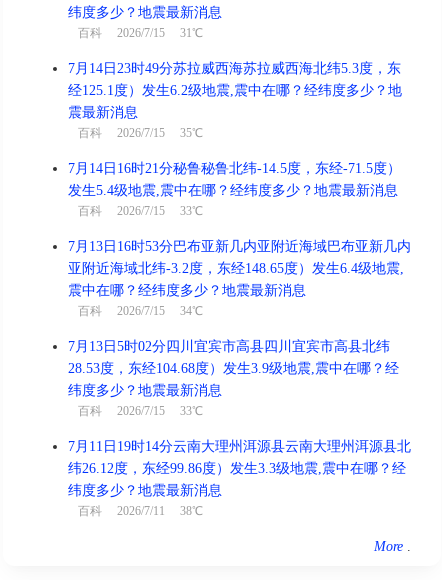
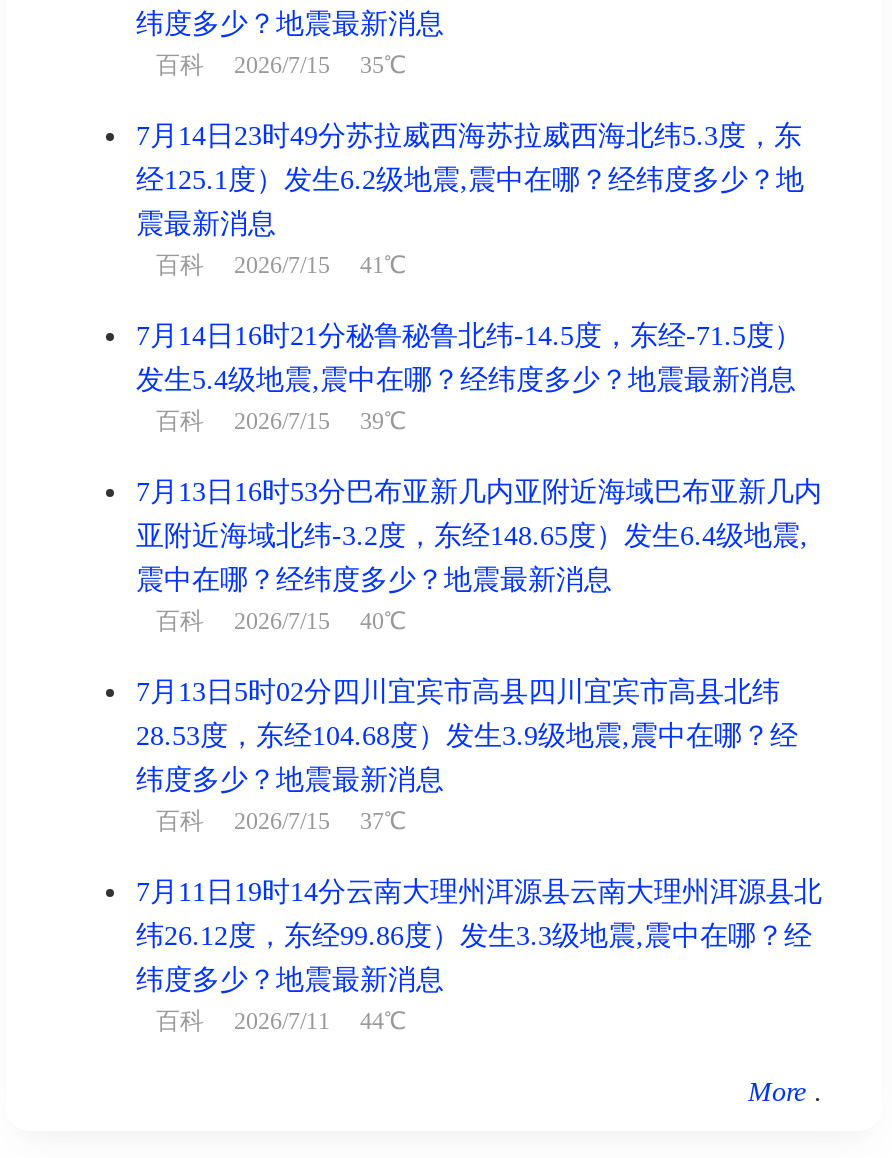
- 百科2026/7/15 31℃
+ 百科2026/7/15 35℃

- 百科2026/7/15 35℃
+ 百科2026/7/15 41℃

- 百科2026/7/15 33℃
+ 百科2026/7/15 39℃

- 百科2026/7/15 34℃
+ 百科2026/7/15 40℃

- 百科2026/7/15 33℃
+ 百科2026/7/15 37℃

- 百科2026/7/11 38℃
+ 百科2026/7/11 44℃
